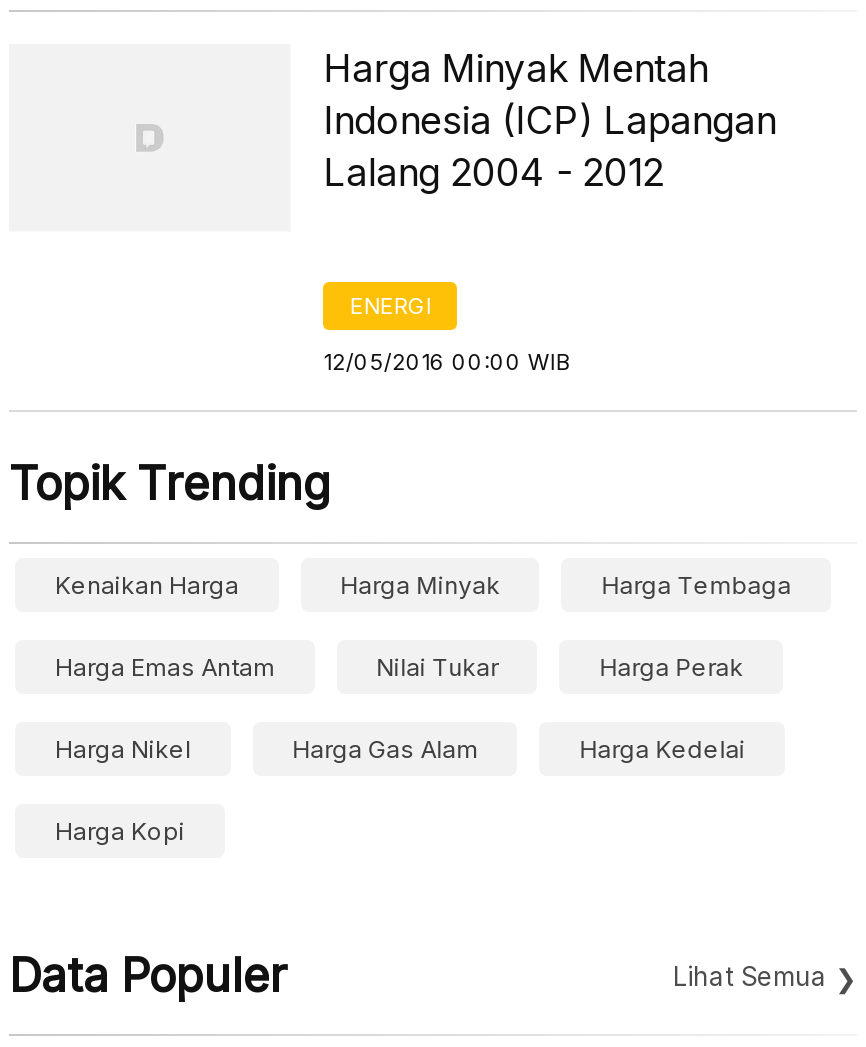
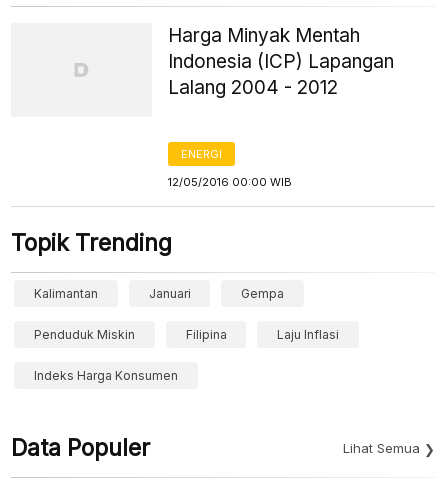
- Kenaikan Harga
- Harga Minyak
- Harga Tembaga
- Harga Emas Antam
- Nilai Tukar
- Harga Perak
- Harga Nikel
- Harga Gas Alam
- Harga Kedelai
- Harga Kopi
+ Kalimantan
+ Januari
+ Gempa
+ Penduduk Miskin
+ Filipina
+ Laju Inflasi
+ Indeks Harga Konsumen
